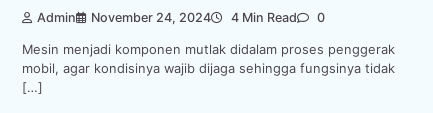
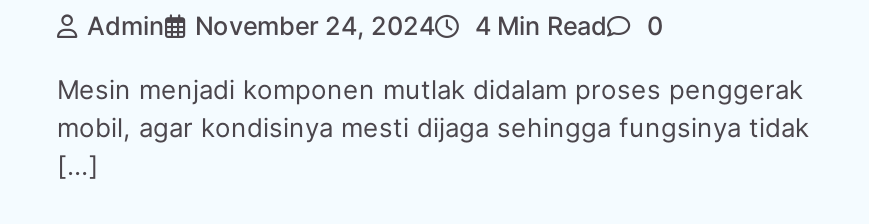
- mobil, agar kondisinya wajib dijaga sehingga fungsinya tidak
+ mobil, agar kondisinya mesti dijaga sehingga fungsinya tidak
